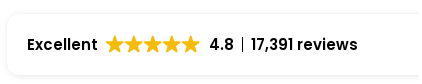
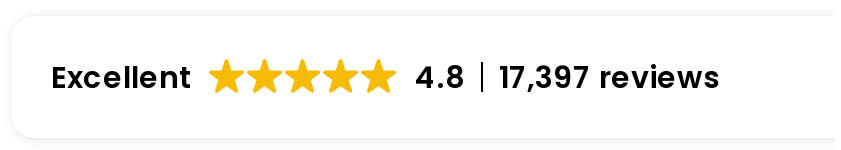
- 4.8 17,391 reviews
+ 4.8 17,397 reviews
